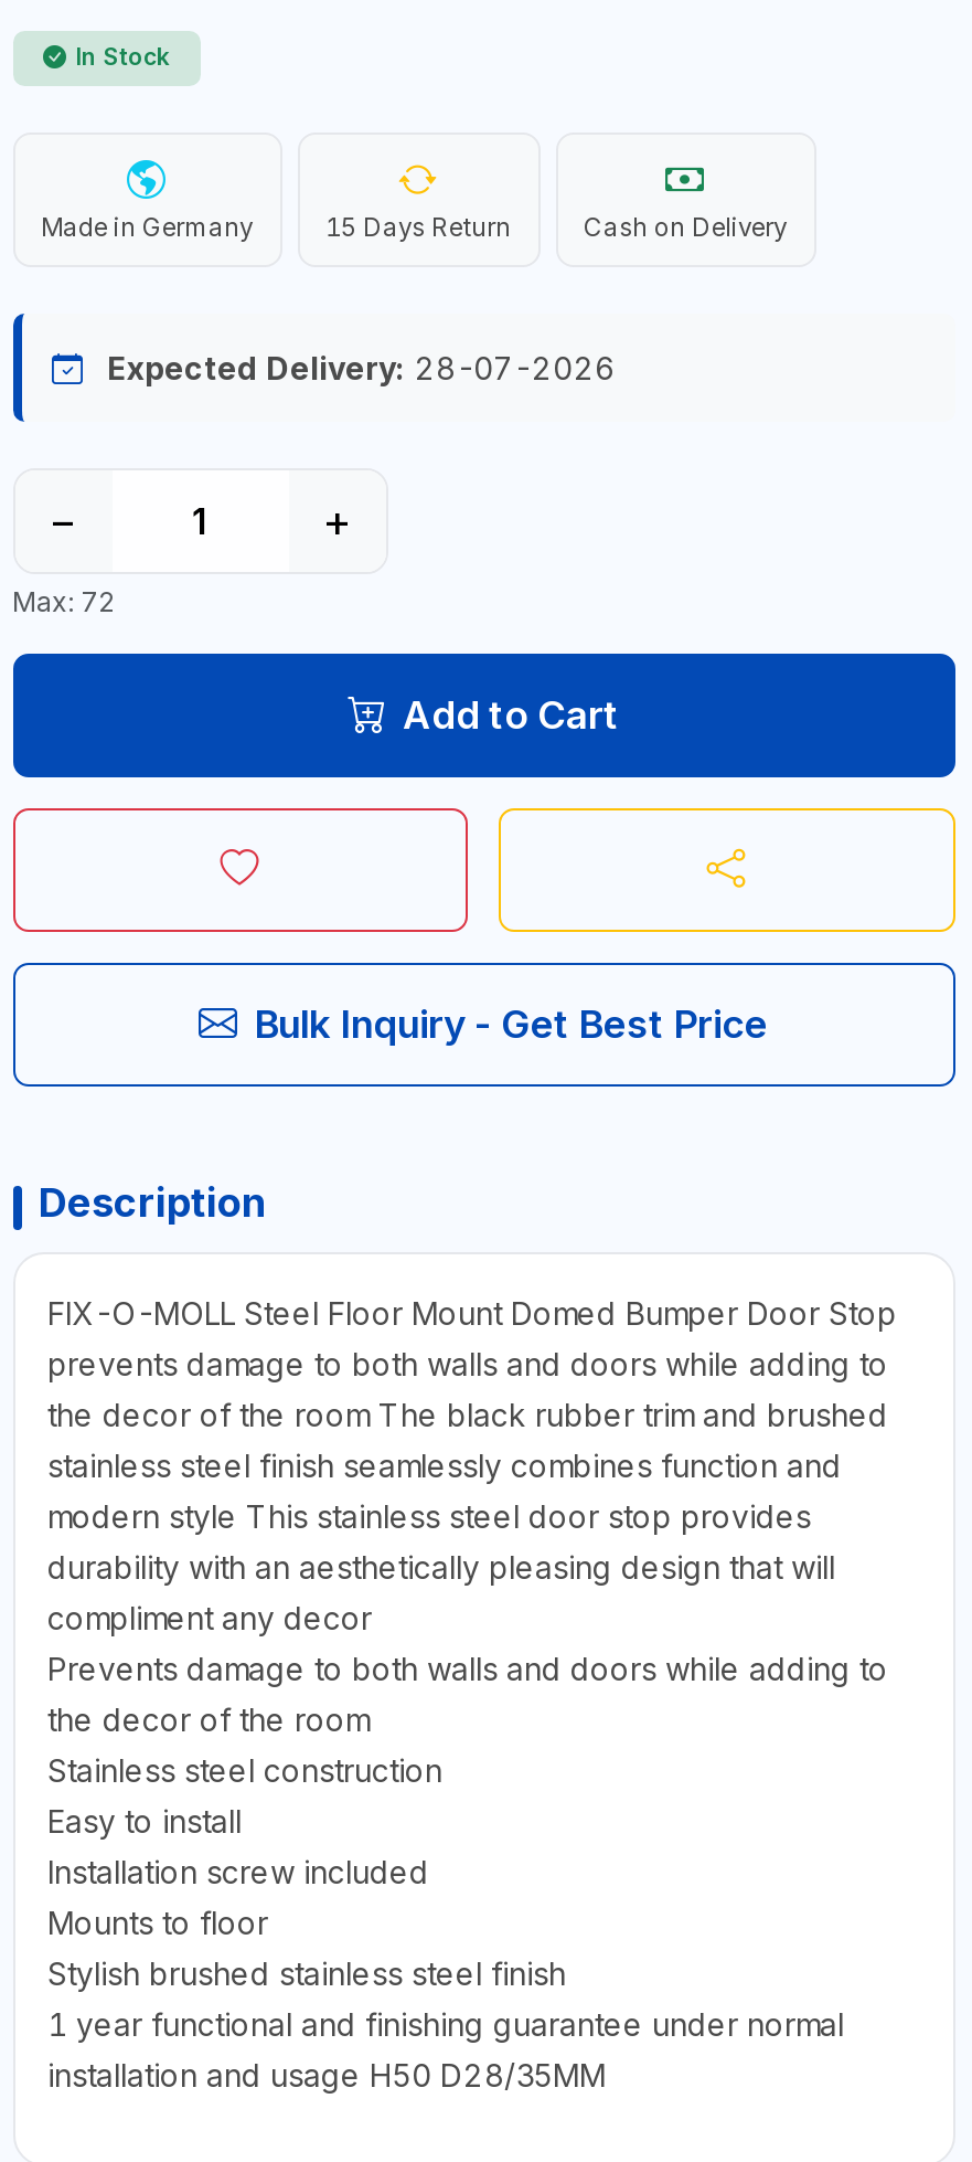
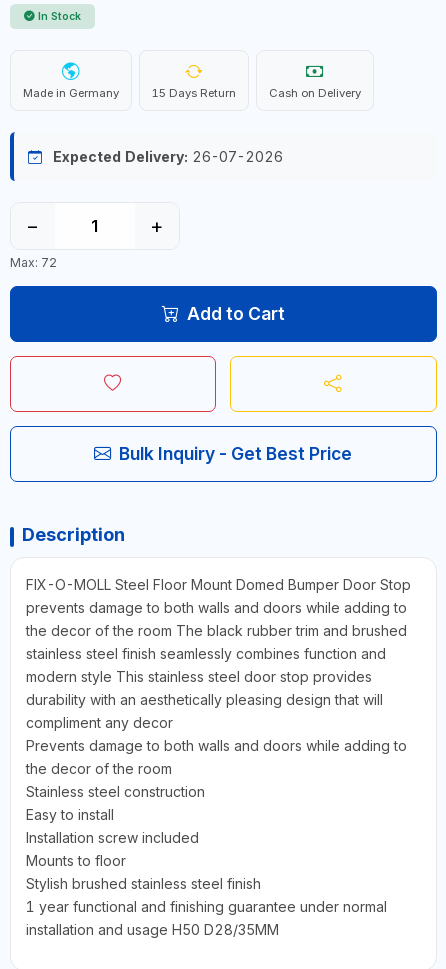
- Expected Delivery: 28-07-2026
+ Expected Delivery: 26-07-2026
